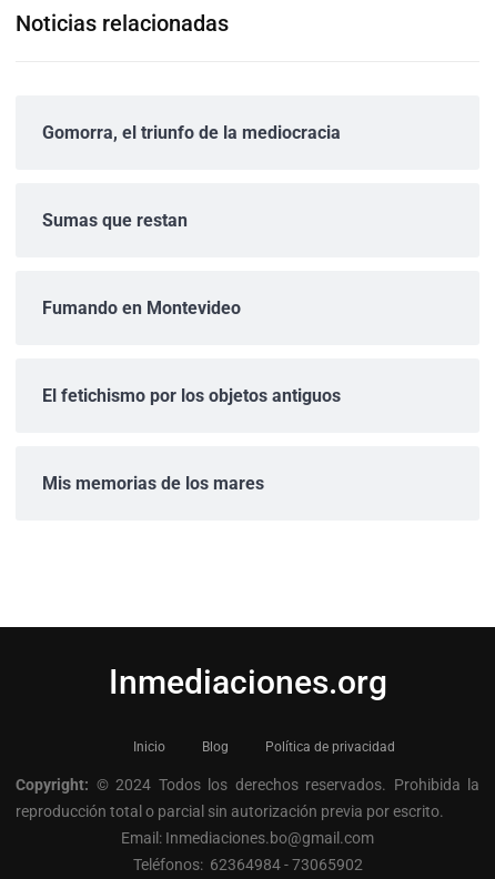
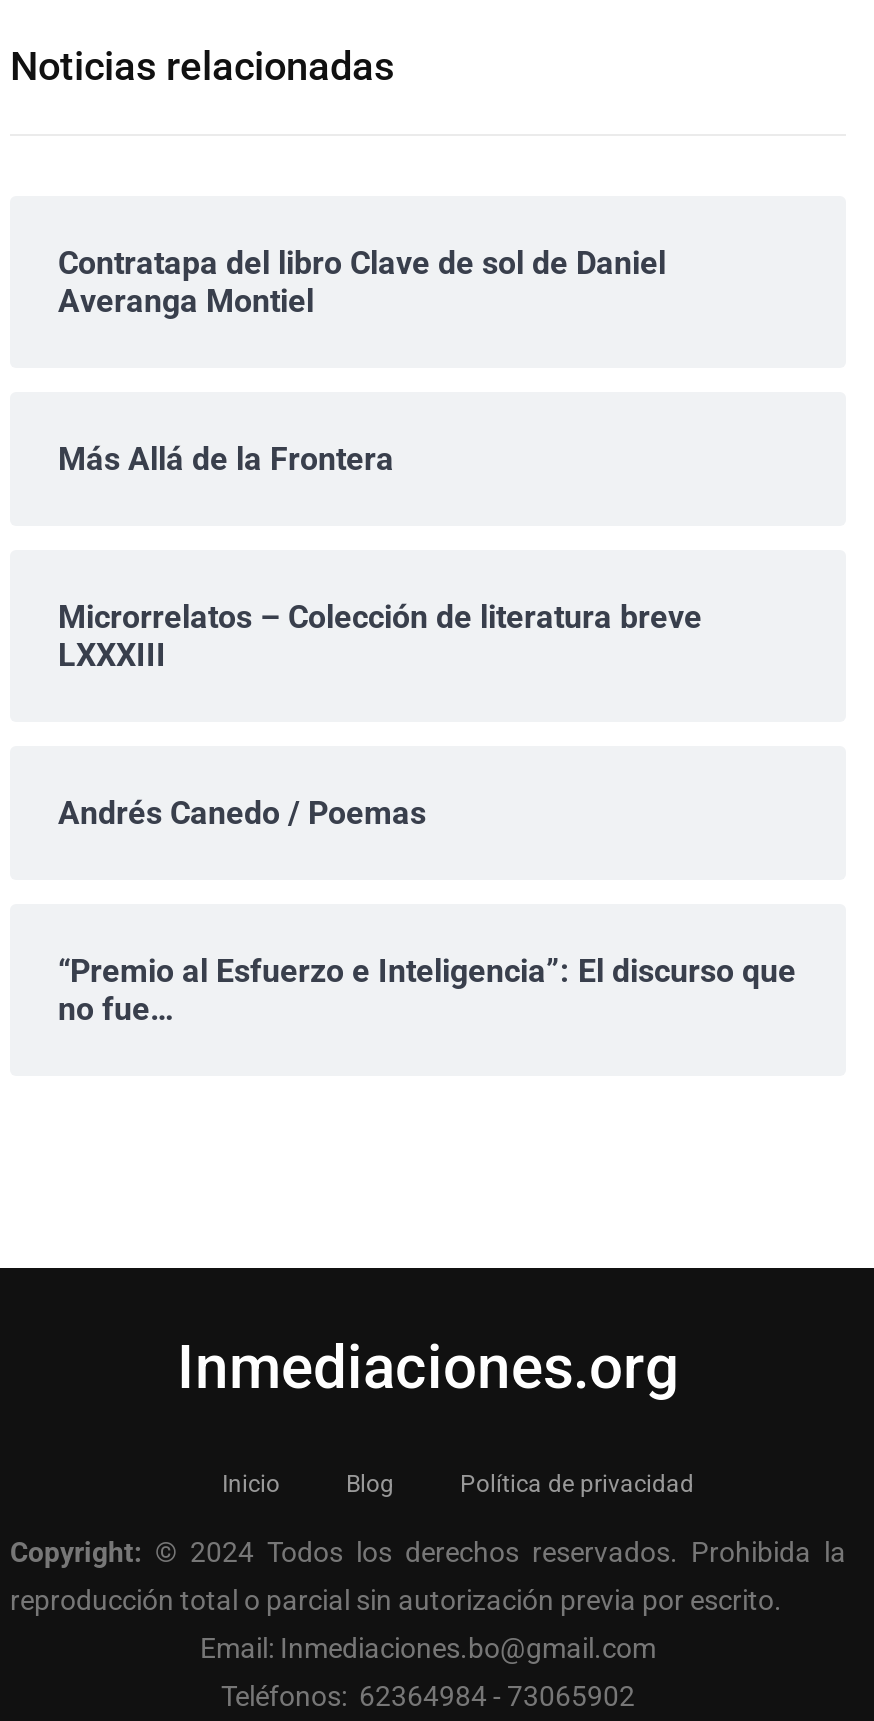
- Gomorra, el triunfo de la mediocracia
+ Contratapa del libro Clave de sol de Daniel
+ Averanga Montiel

- Sumas que restan
+ Más Allá de la Frontera

- Fumando en Montevideo
+ Microrrelatos – Colección de literatura breve
+ LXXXIII

- El fetichismo por los objetos antiguos
+ Andrés Canedo / Poemas

- Mis memorias de los mares
+ “Premio al Esfuerzo e Inteligencia”: El discurso que
+ no fue…
